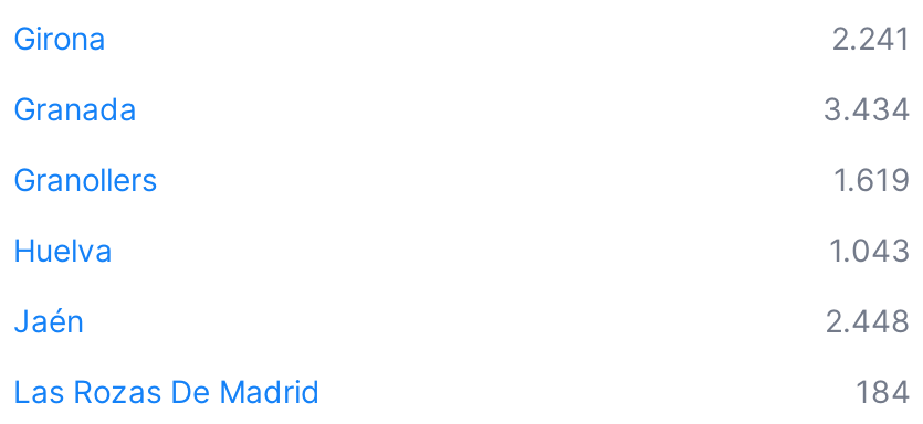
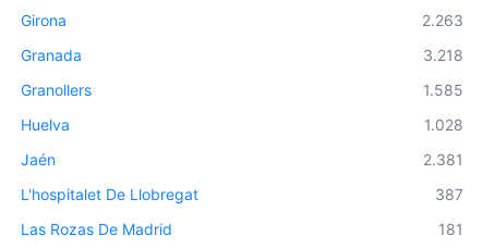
- 2.241
+ 2.263

- 3.434
+ 3.218

- 1.619
+ 1.585

- 1.043
+ 1.028

- 2.448
+ 2.381
+ L'hospitalet De Llobregat
+ 387

- 184
+ 181
